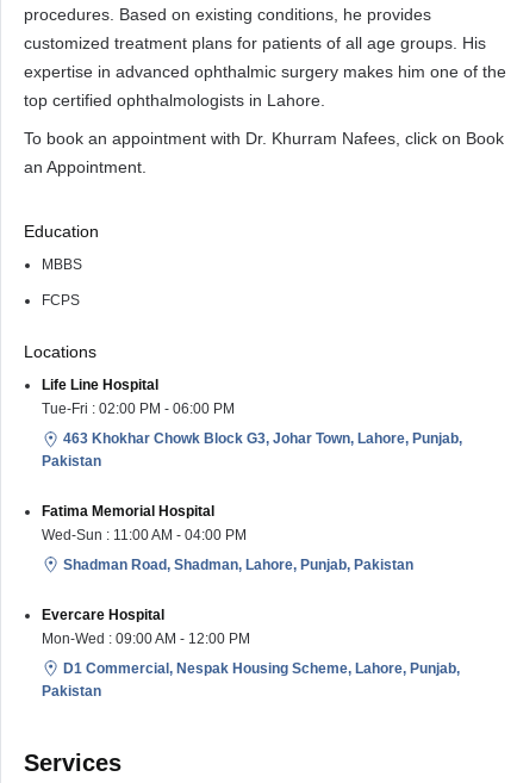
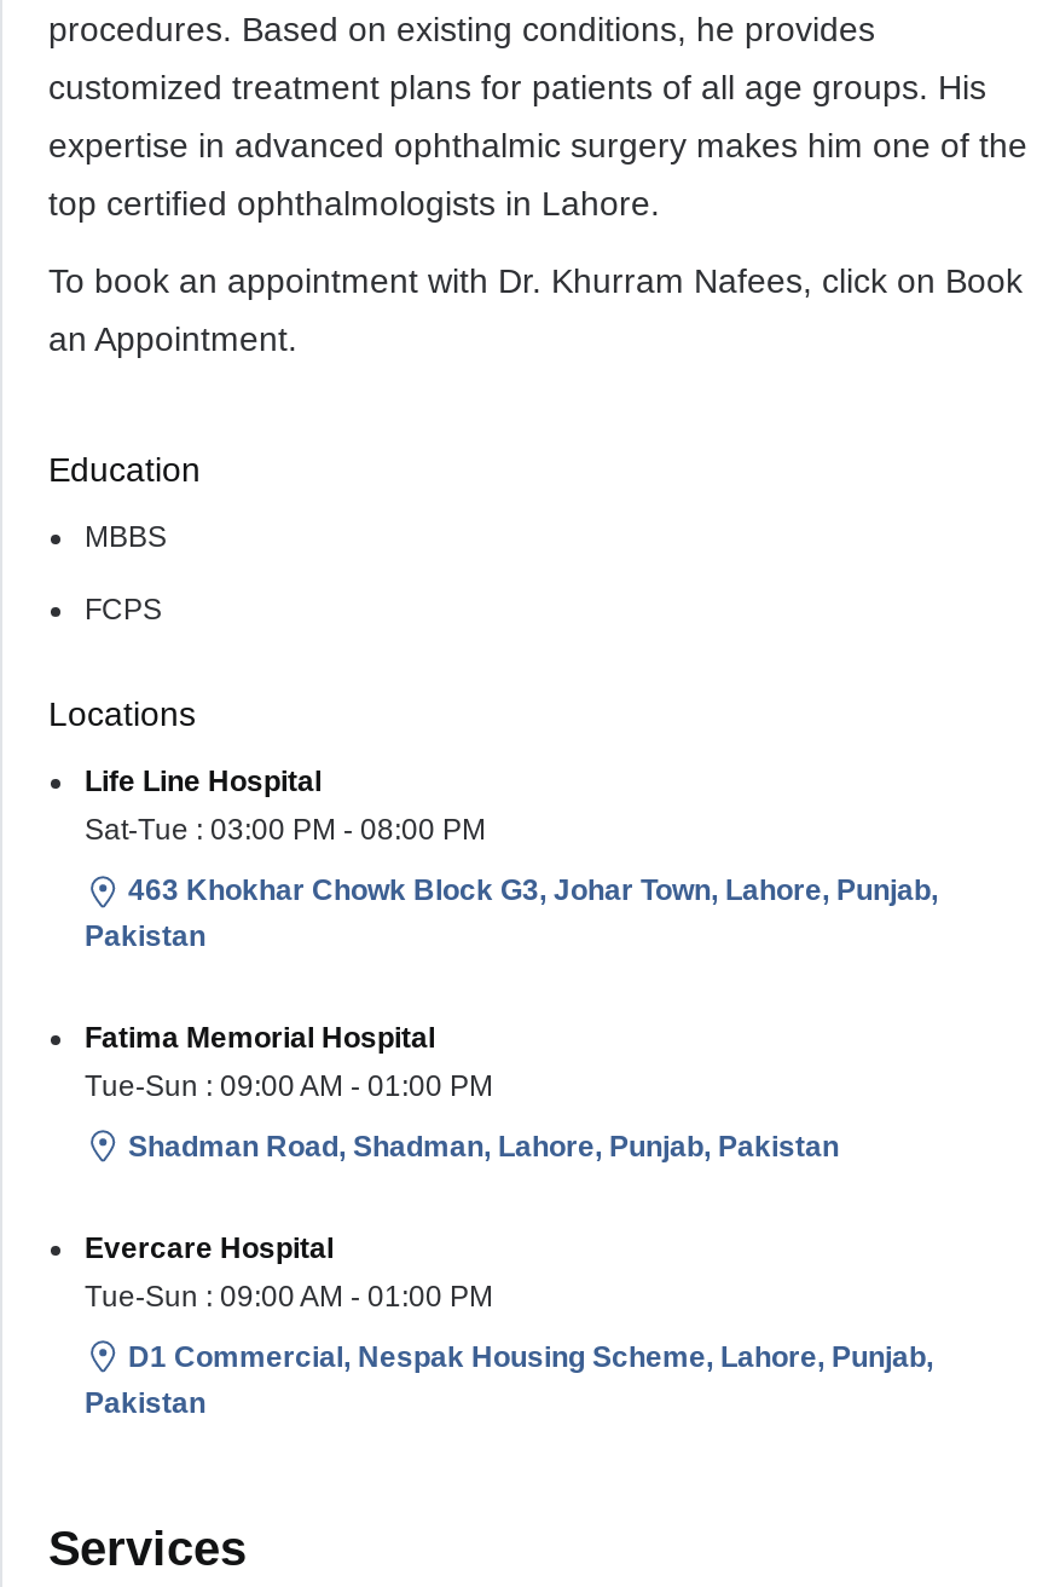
- Tue-Fri : 02:00 PM - 06:00 PM
+ Sat-Tue : 03:00 PM - 08:00 PM

- Wed-Sun : 11:00 AM - 04:00 PM
+ Tue-Sun : 09:00 AM - 01:00 PM

- Mon-Wed : 09:00 AM - 12:00 PM
+ Tue-Sun : 09:00 AM - 01:00 PM
